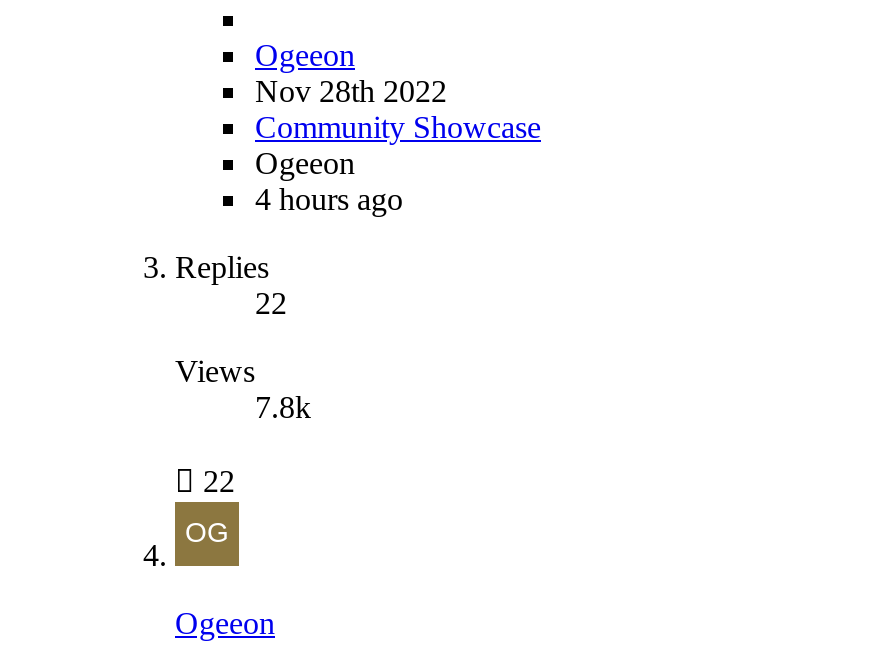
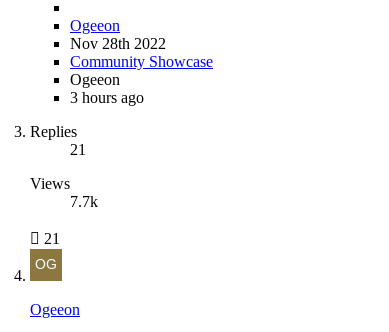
- 4 hours ago
+ 3 hours ago

- 22
+ 21

- 7.8k
+ 7.7k

- 22
+ 21
